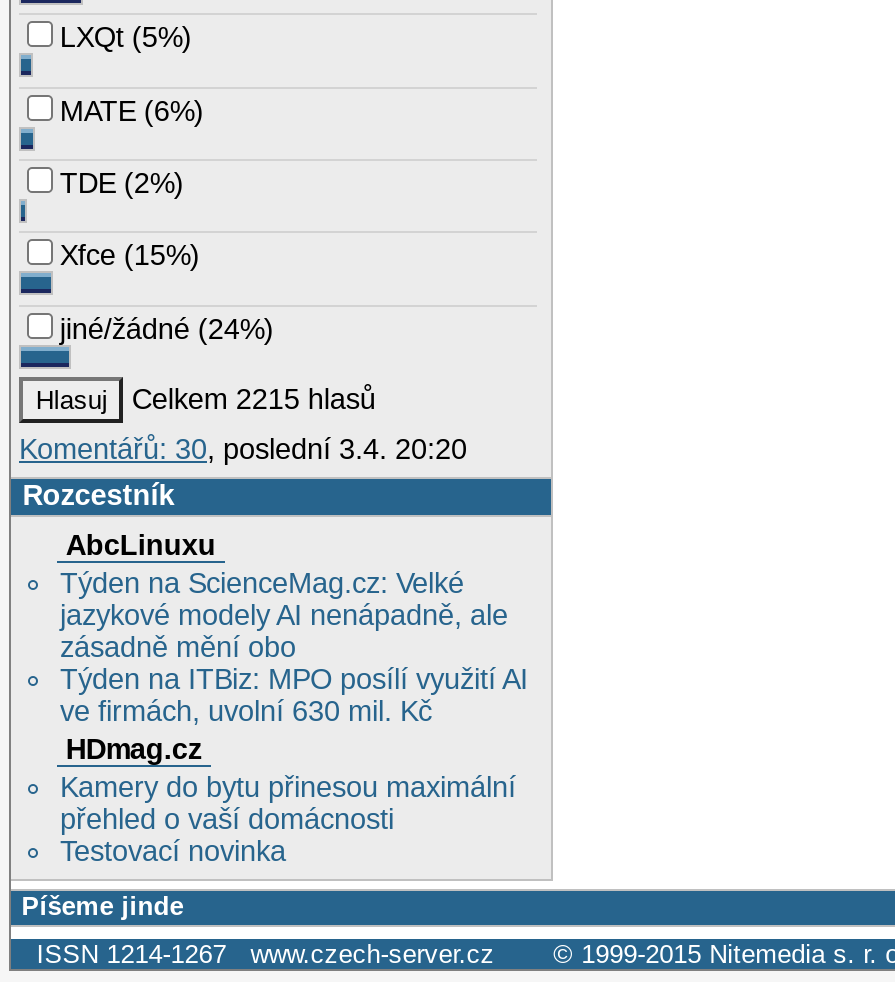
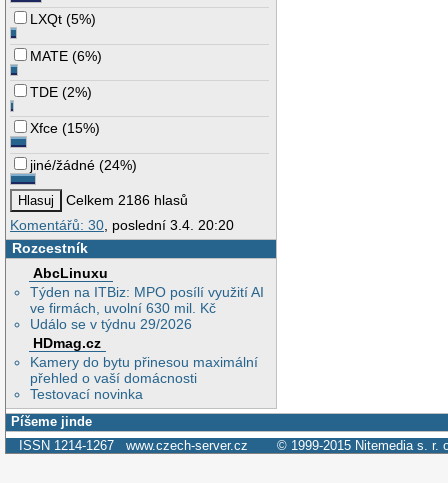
- Celkem 2215 hlasů
+ Celkem 2186 hlasů

- Týden na ScienceMag.cz: Velké
- jazykové modely AI nenápadně, ale
- zásadně mění obo

moved up: Týden na ITBiz: MPO posílí využití AI | ve firmách, uvolní 630 mil. Kč

+ Událo se v týdnu 29/2026
